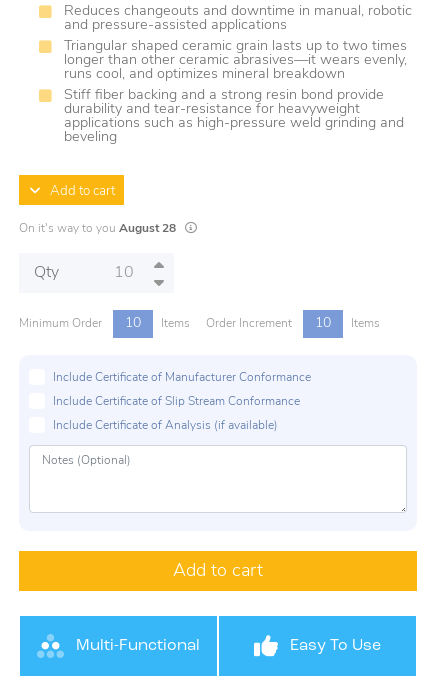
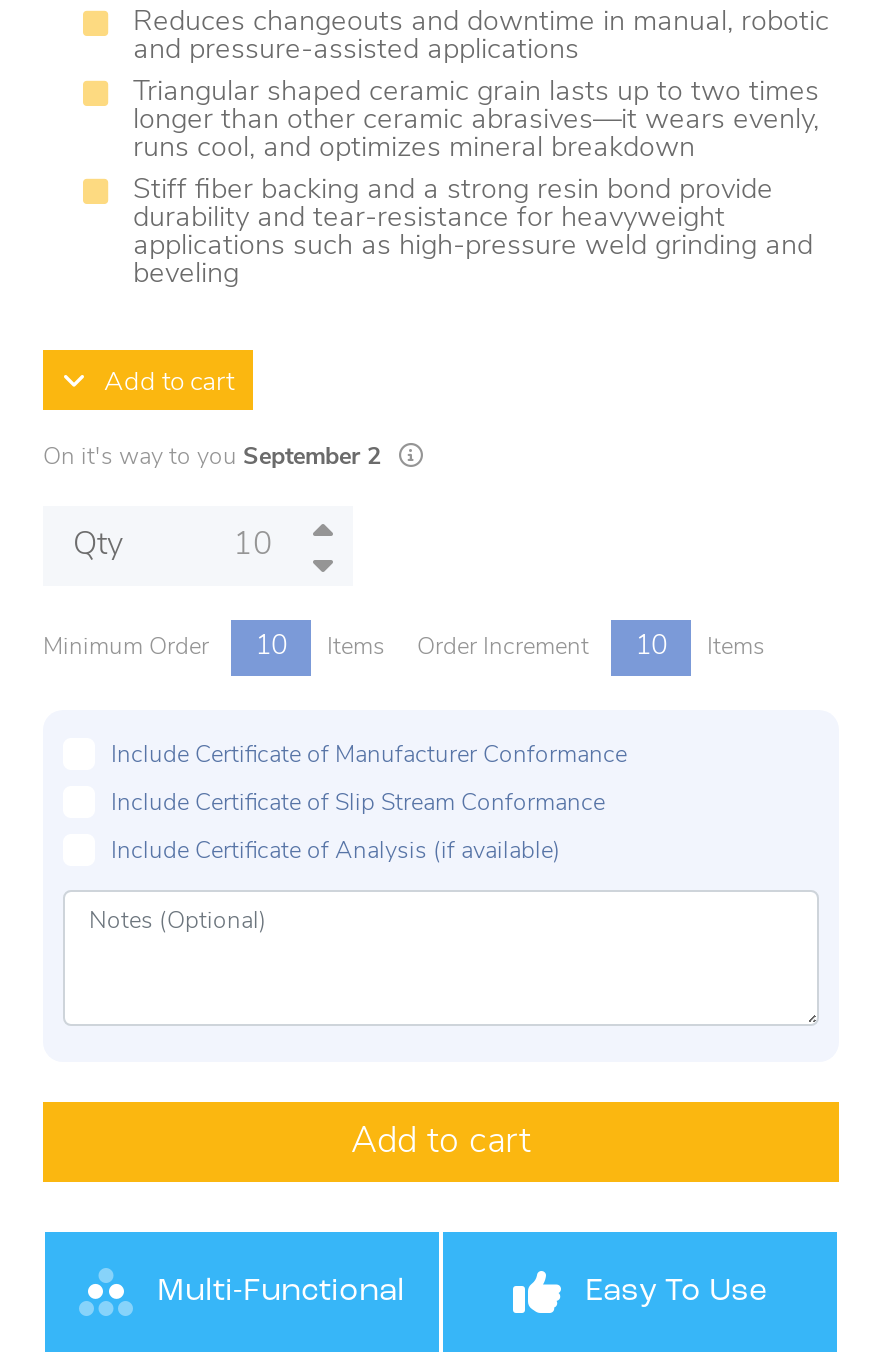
- On it's way to you August 28
+ On it's way to you September 2
